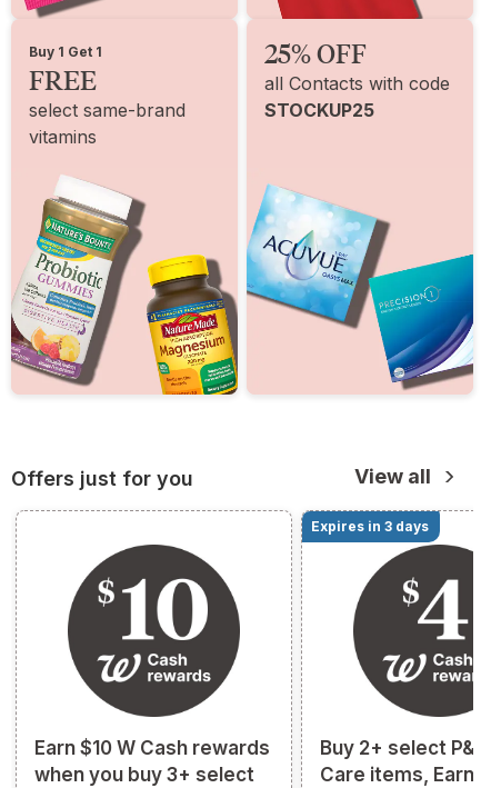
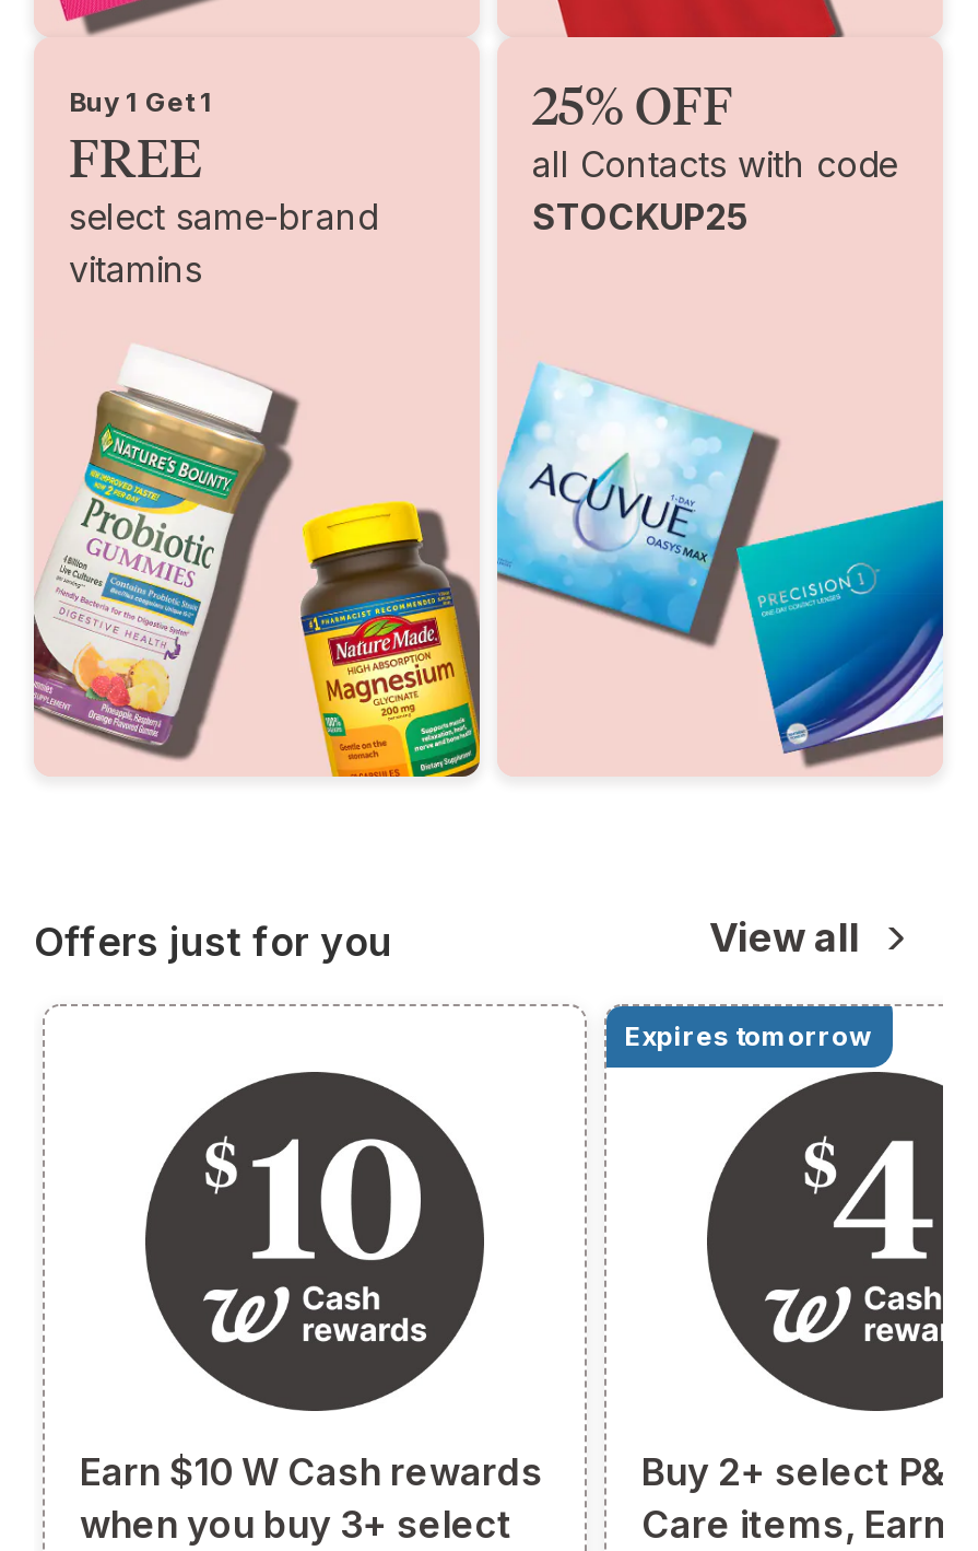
- Expires in 3 days
+ Expires tomorrow
